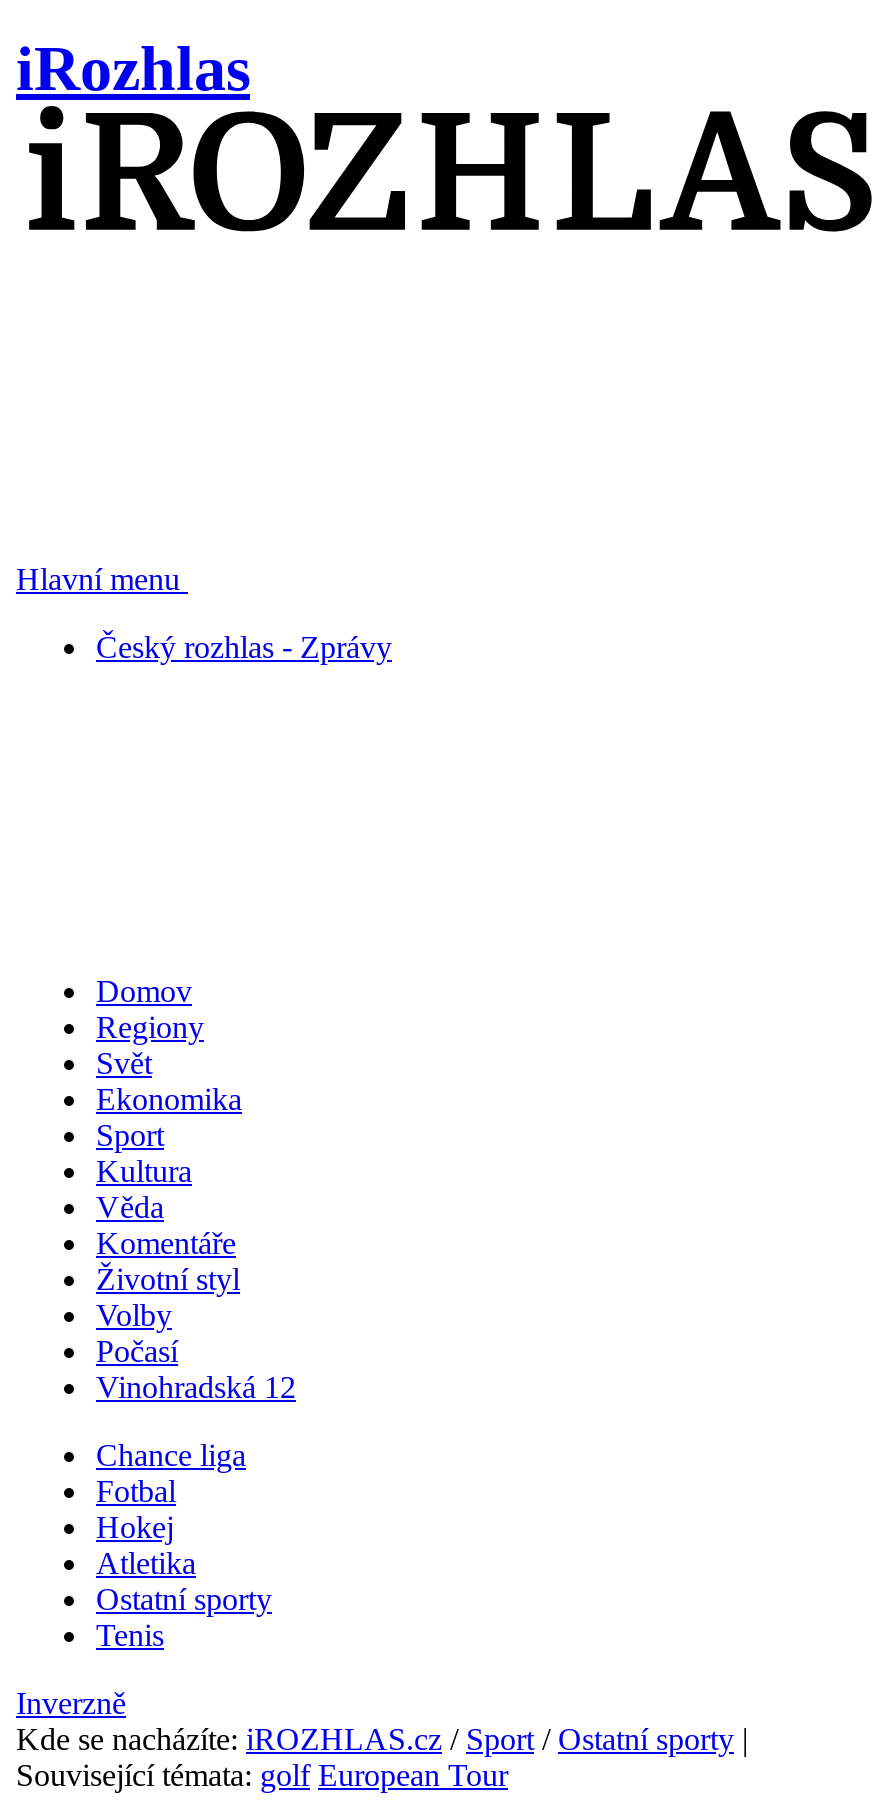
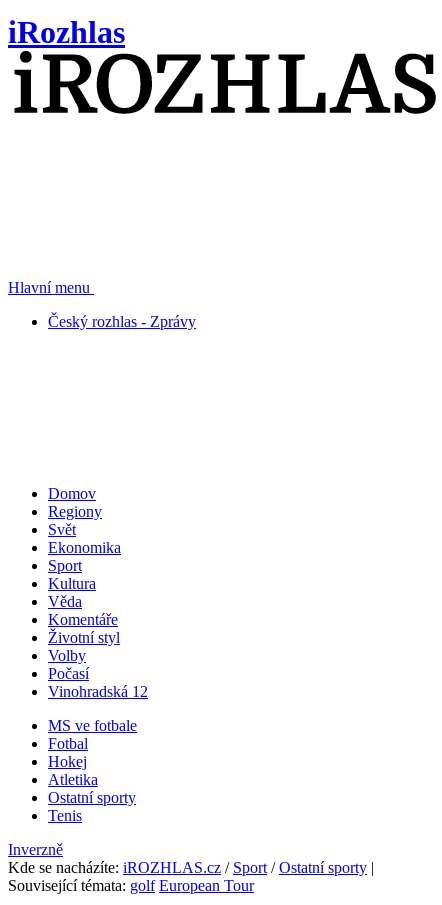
- Chance liga
+ MS ve fotbale
